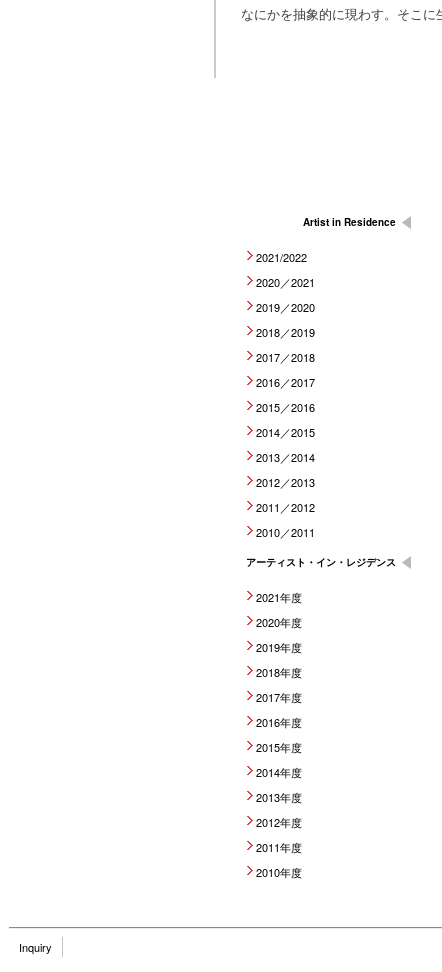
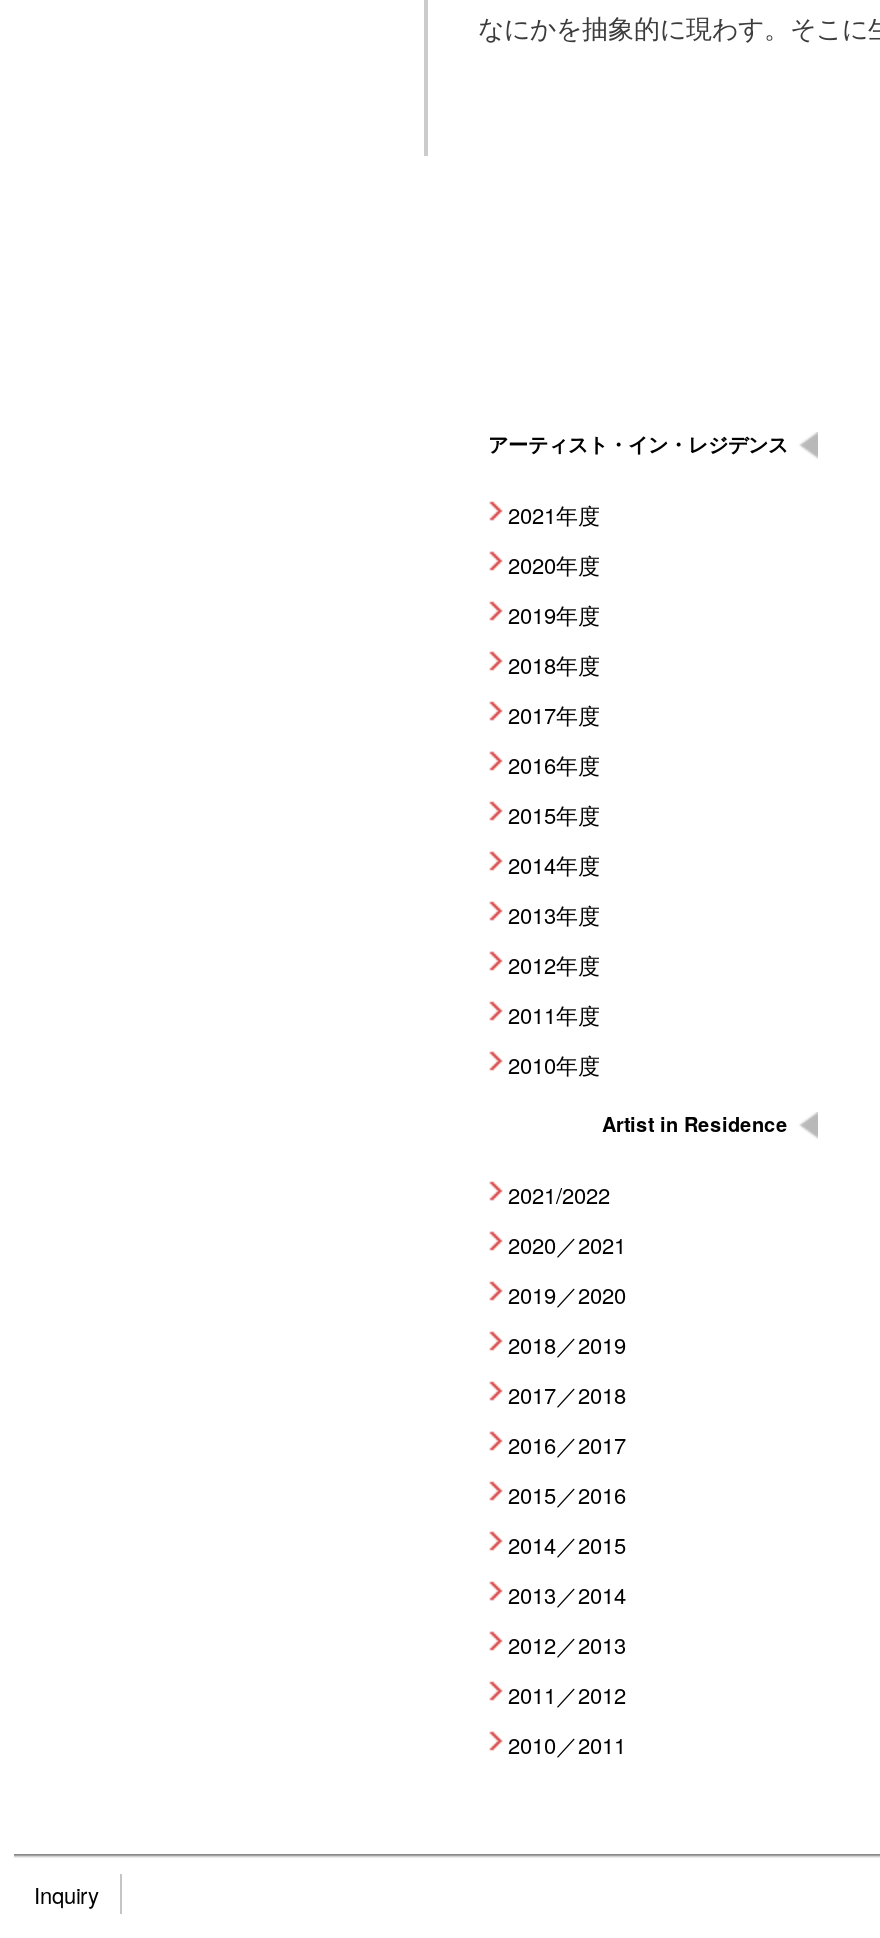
moved down: Artist in Residence | 2021/2022 | 2020／2021 | ... | 2011／2012 | 2010／2011

moved up: アーティスト・イン・レジデンス | 2021年度 | 2020年度 | ... | 2011年度 | 2010年度
